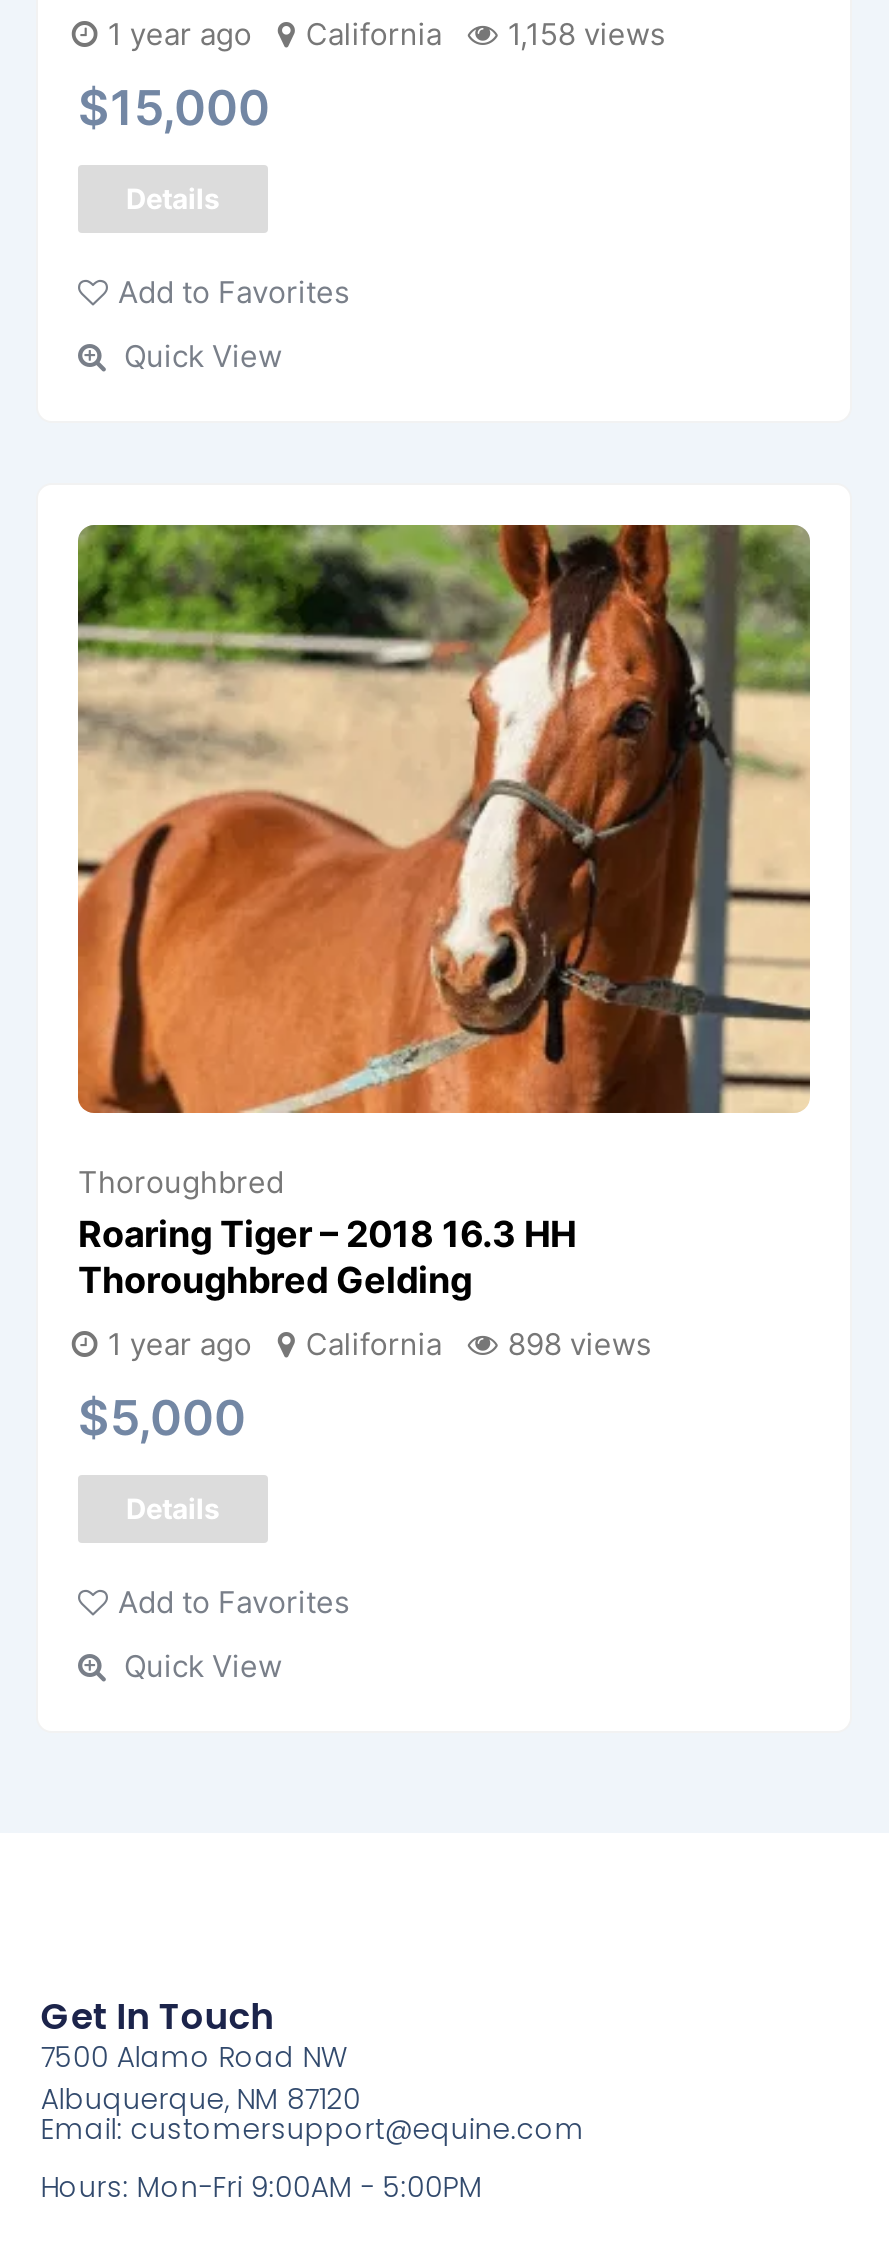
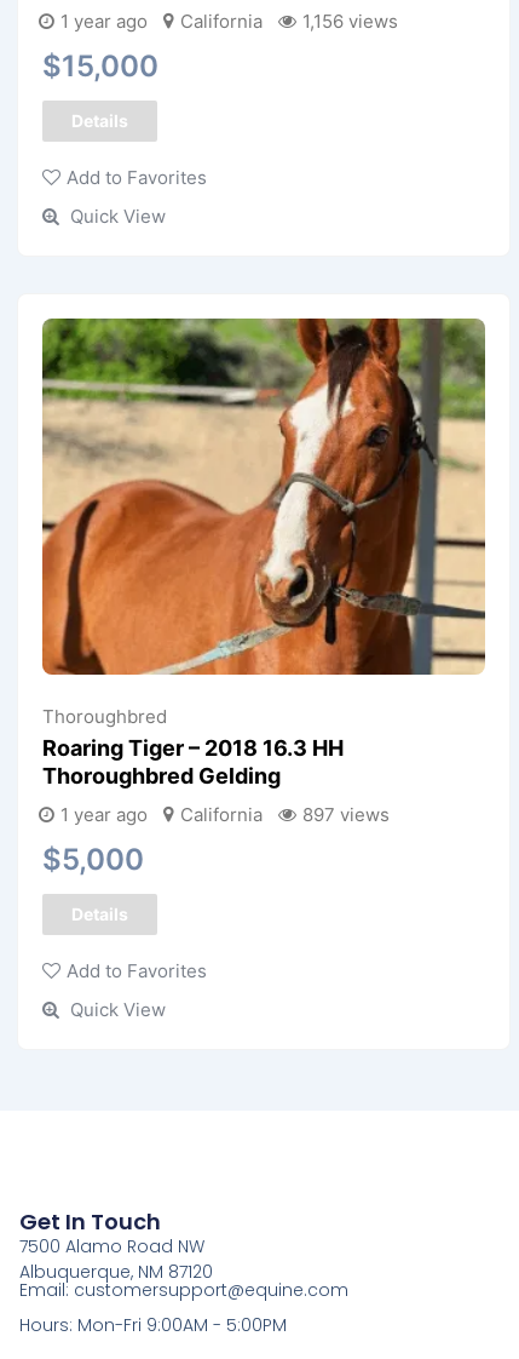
- 1 year ago California 1,158 views
+ 1 year ago California 1,156 views

- 1 year ago California 898 views
+ 1 year ago California 897 views
